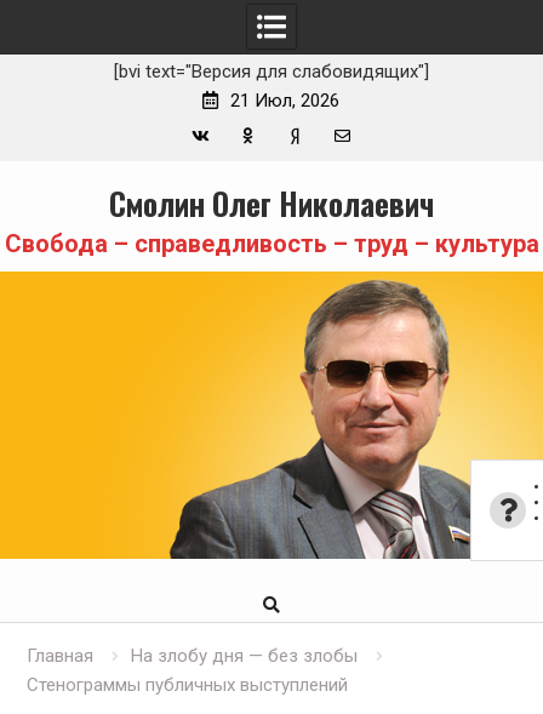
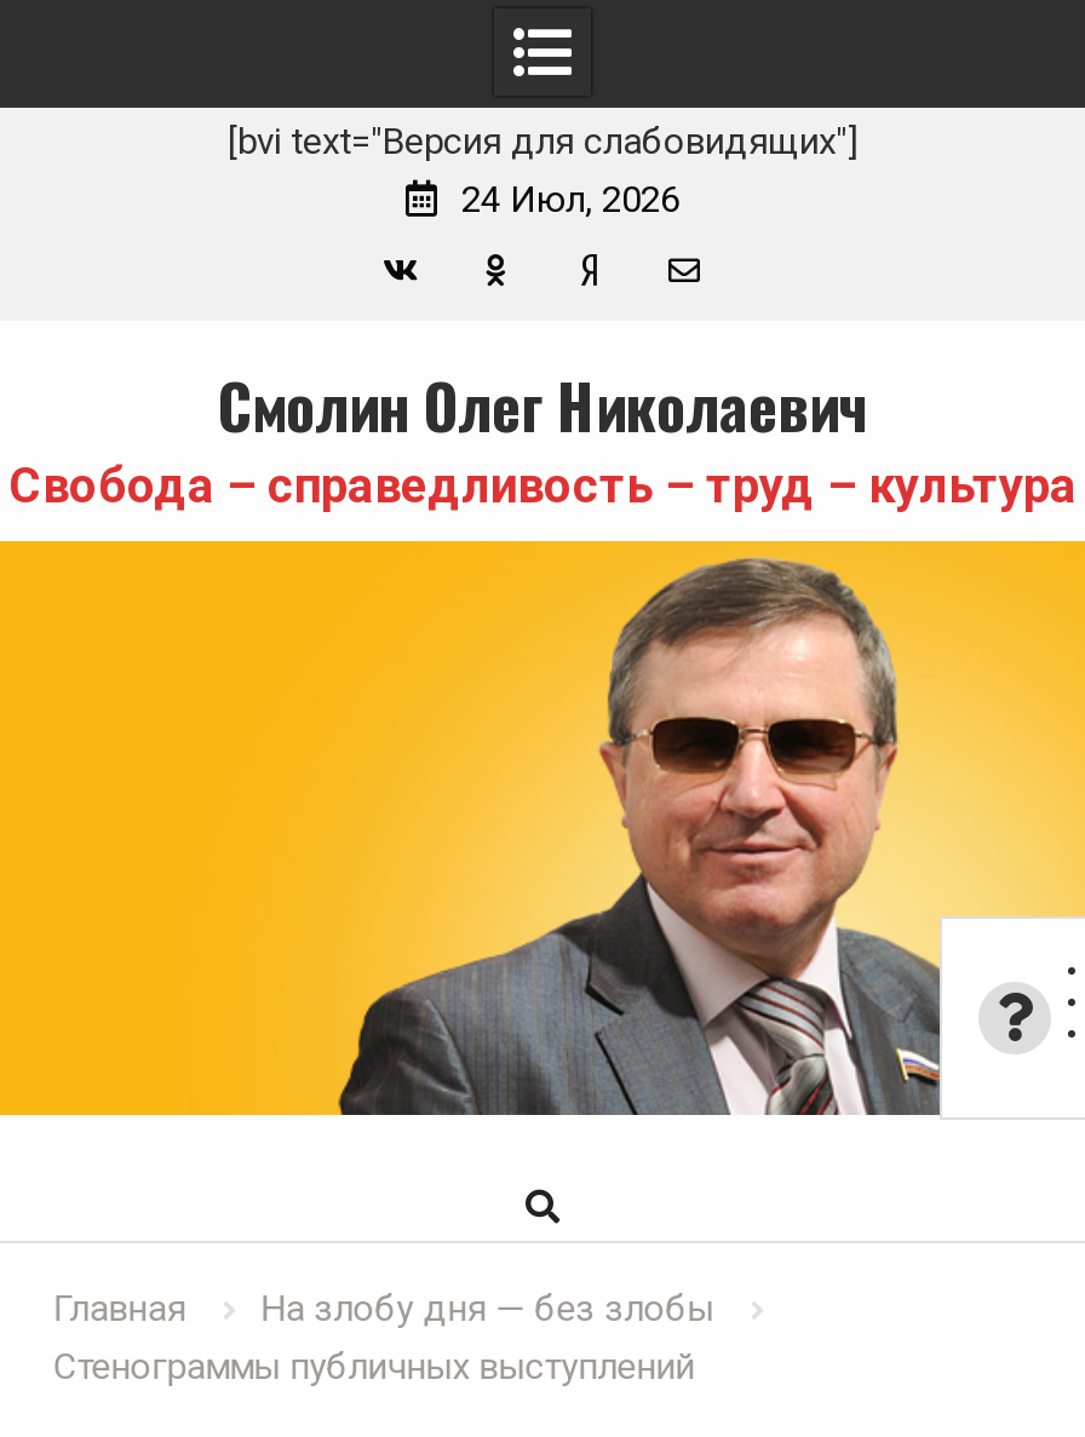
- 21 Июл, 2026
+ 24 Июл, 2026
